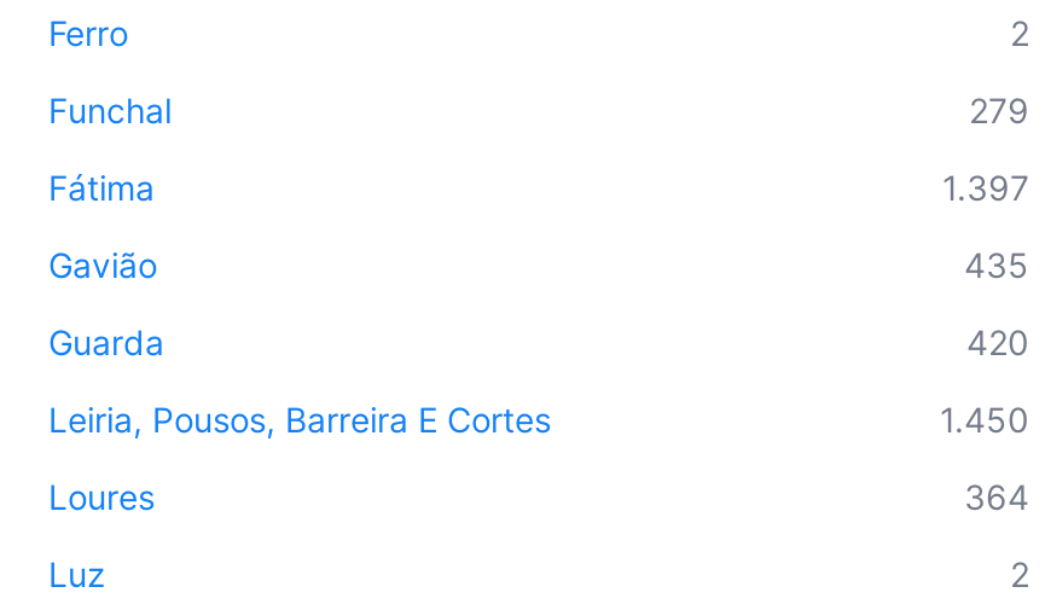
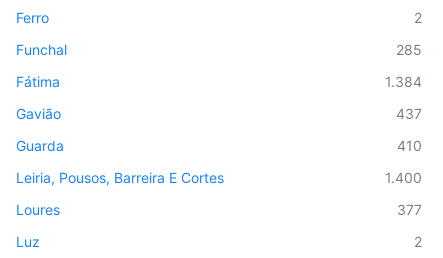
- 279
+ 285

- 1.397
+ 1.384

- 435
+ 437

- 420
+ 410

- 1.450
+ 1.400

- 364
+ 377
